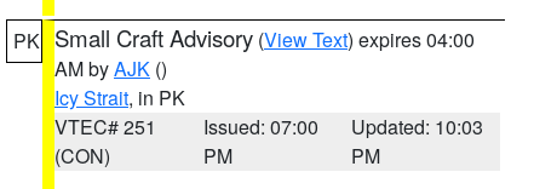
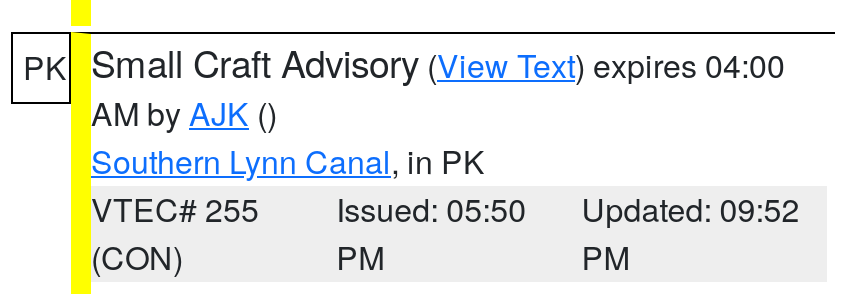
- Icy Strait, in PK
- VTEC# 251
+ Southern Lynn Canal, in PK
+ VTEC# 255

- Issued: 07:00
+ Issued: 05:50

- Updated: 10:03
+ Updated: 09:52
